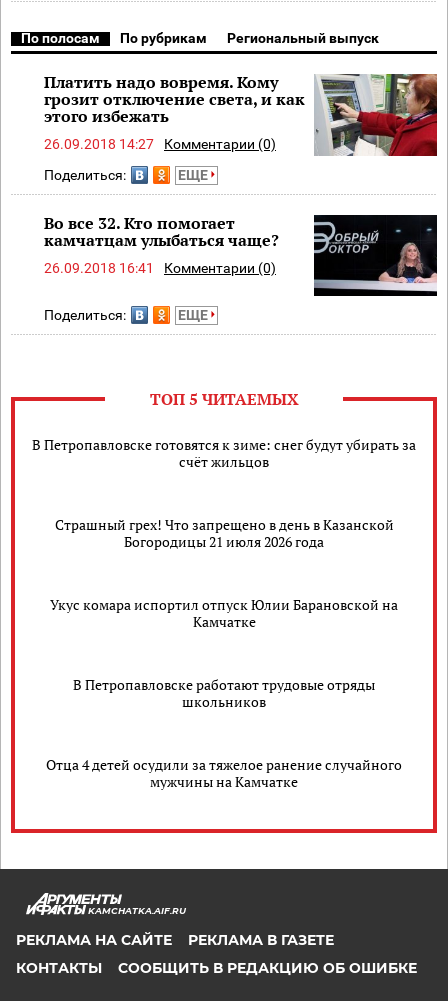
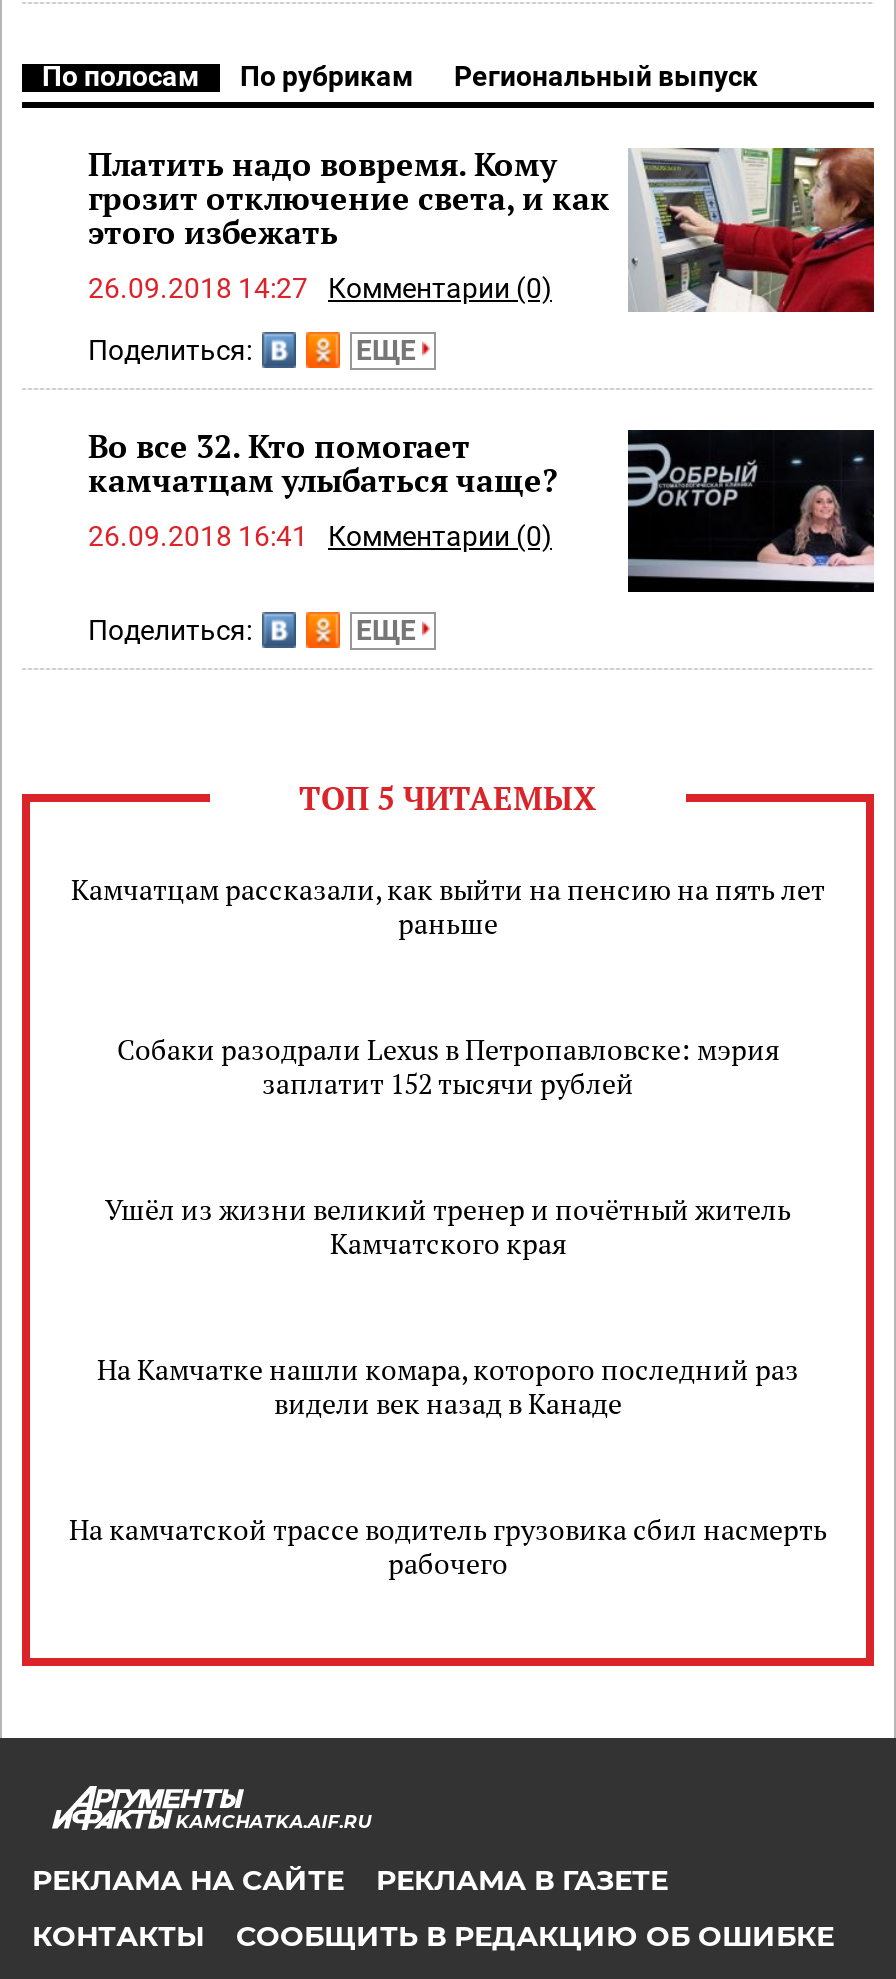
- В Петропавловске готовятся к зиме: снег будут убирать за
- счёт жильцов
+ Камчатцам рассказали, как выйти на пенсию на пять лет
+ раньше

- Страшный грех! Что запрещено в день в Казанской
- Богородицы 21 июля 2026 года
+ Собаки разодрали Lexus в Петропавловске: мэрия
+ заплатит 152 тысячи рублей

- Укус комара испортил отпуск Юлии Барановской на
- Камчатке
+ Ушёл из жизни великий тренер и почётный житель
+ Камчатского края

- В Петропавловске работают трудовые отряды
- школьников
+ На Камчатке нашли комара, которого последний раз
+ видели век назад в Канаде

- Отца 4 детей осудили за тяжелое ранение случайного
- мужчины на Камчатке
+ На камчатской трассе водитель грузовика сбил насмерть
+ рабочего
